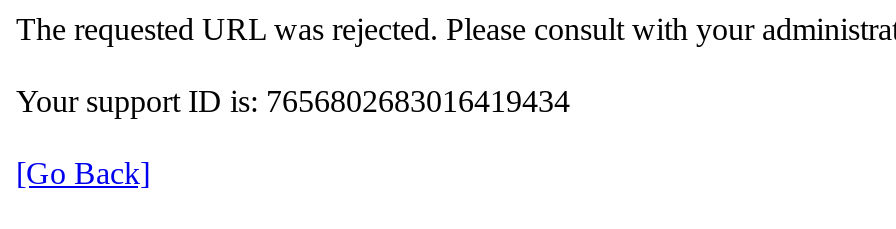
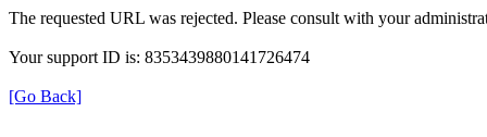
- Your support ID is: 7656802683016419434
+ Your support ID is: 8353439880141726474
